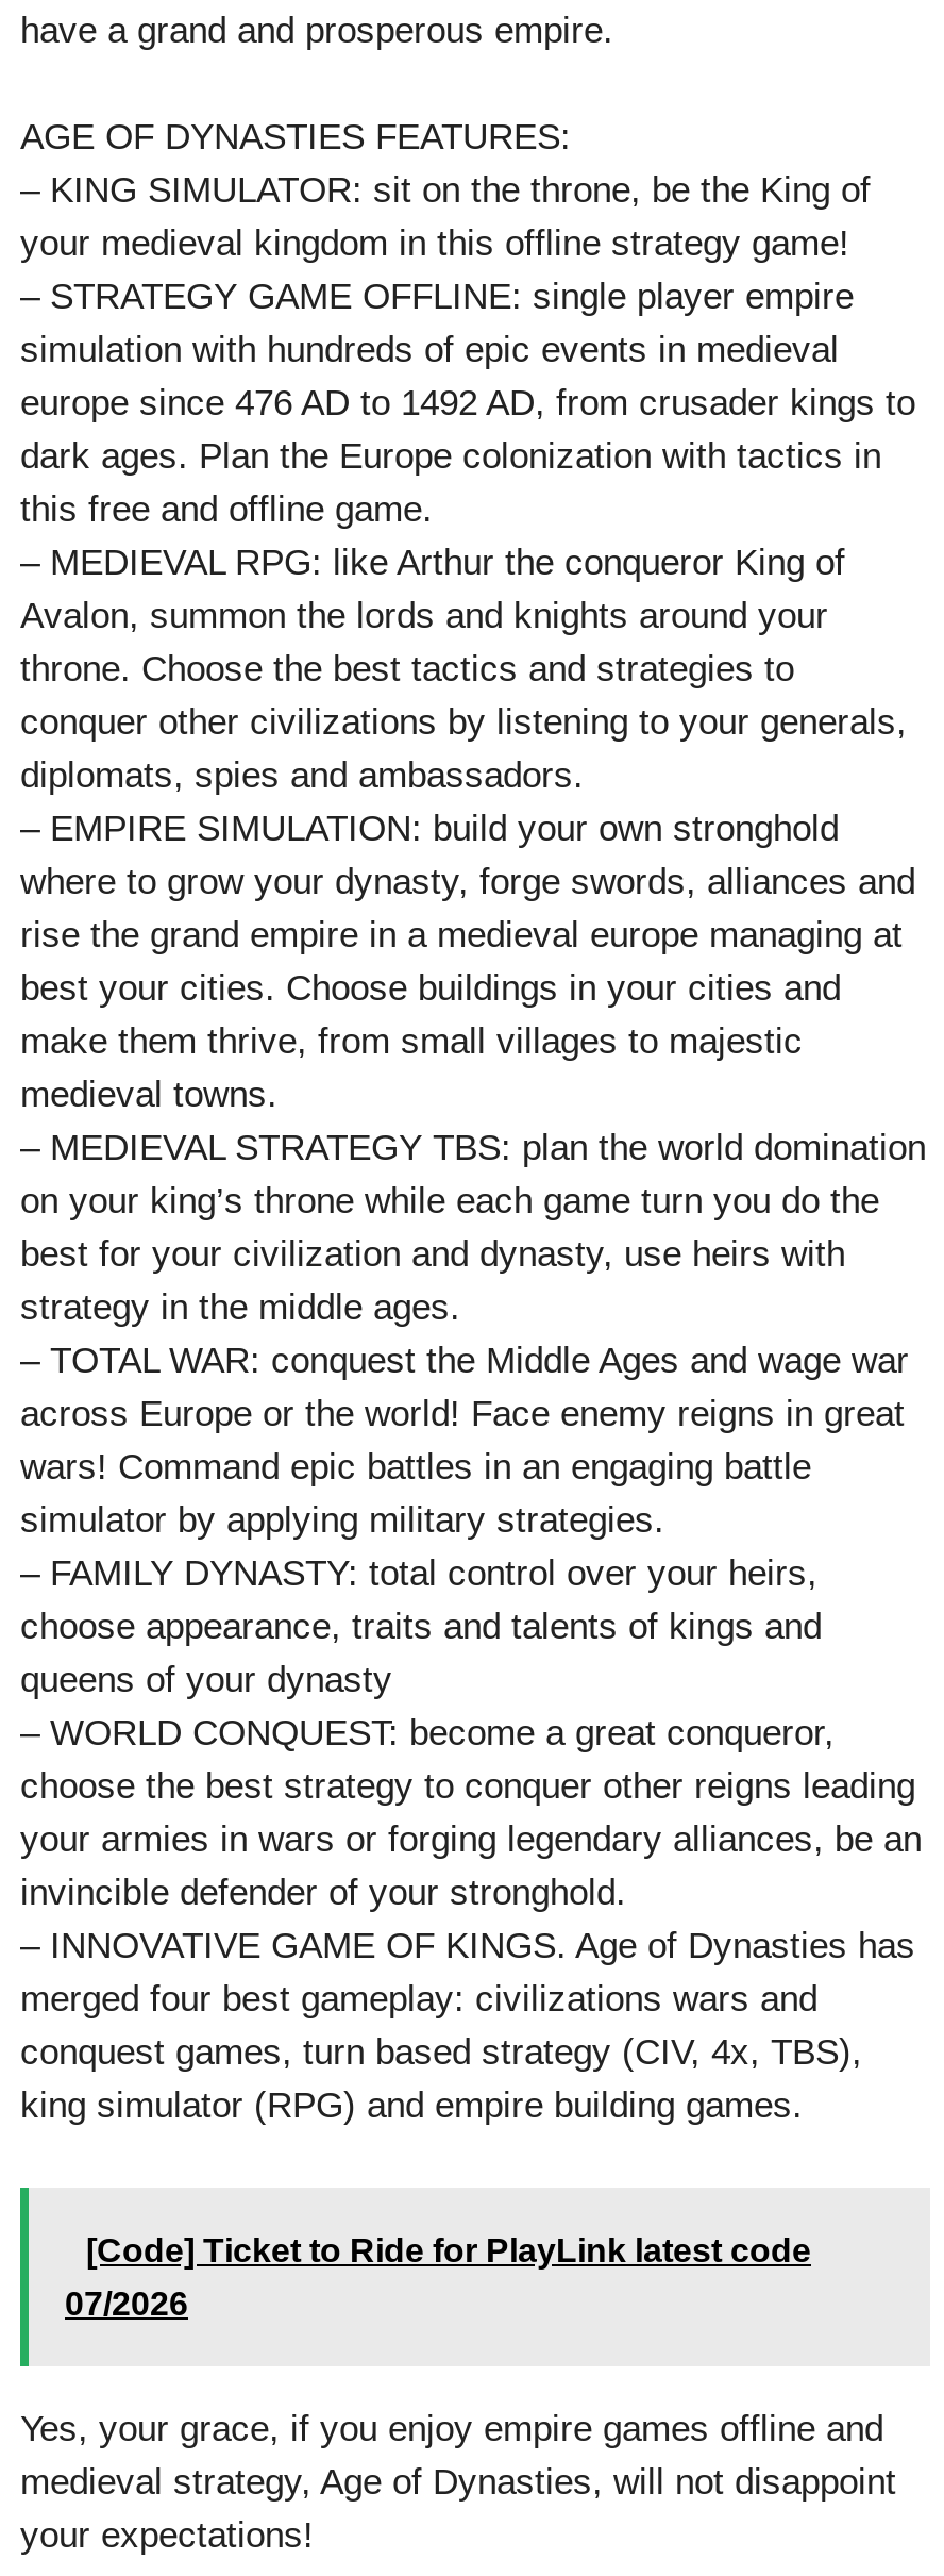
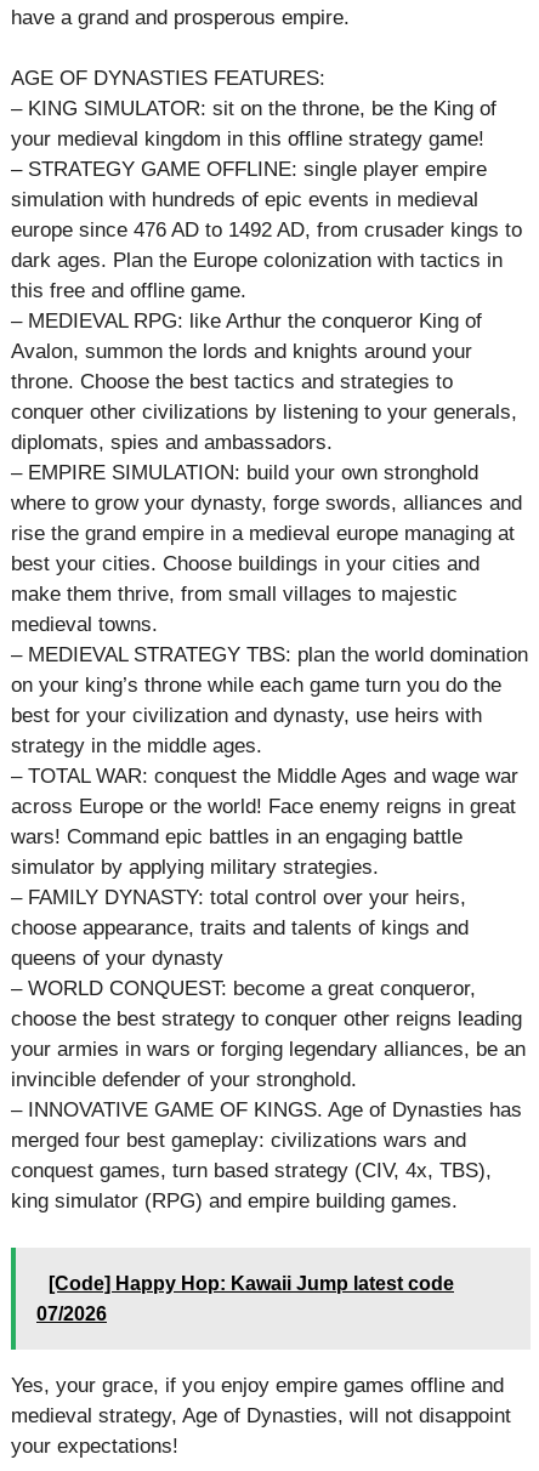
- [Code] Ticket to Ride for PlayLink latest code
+ [Code] Happy Hop: Kawaii Jump latest code
